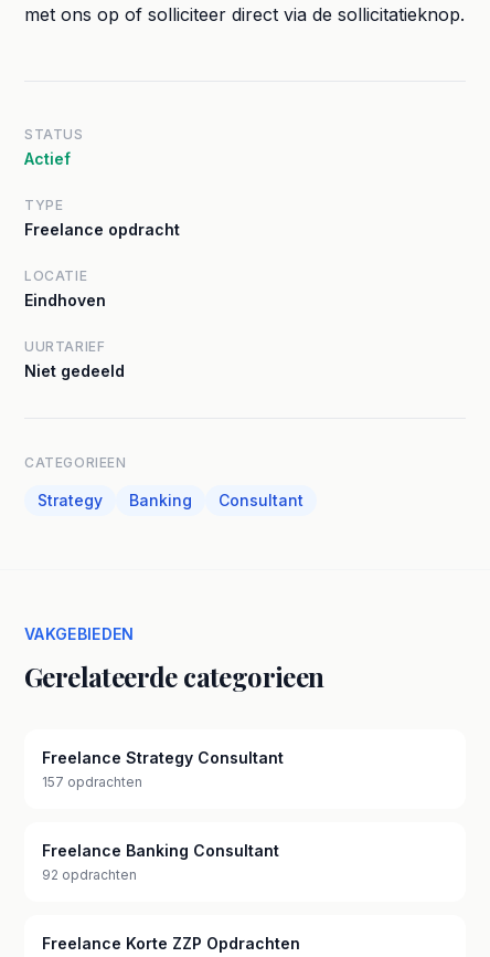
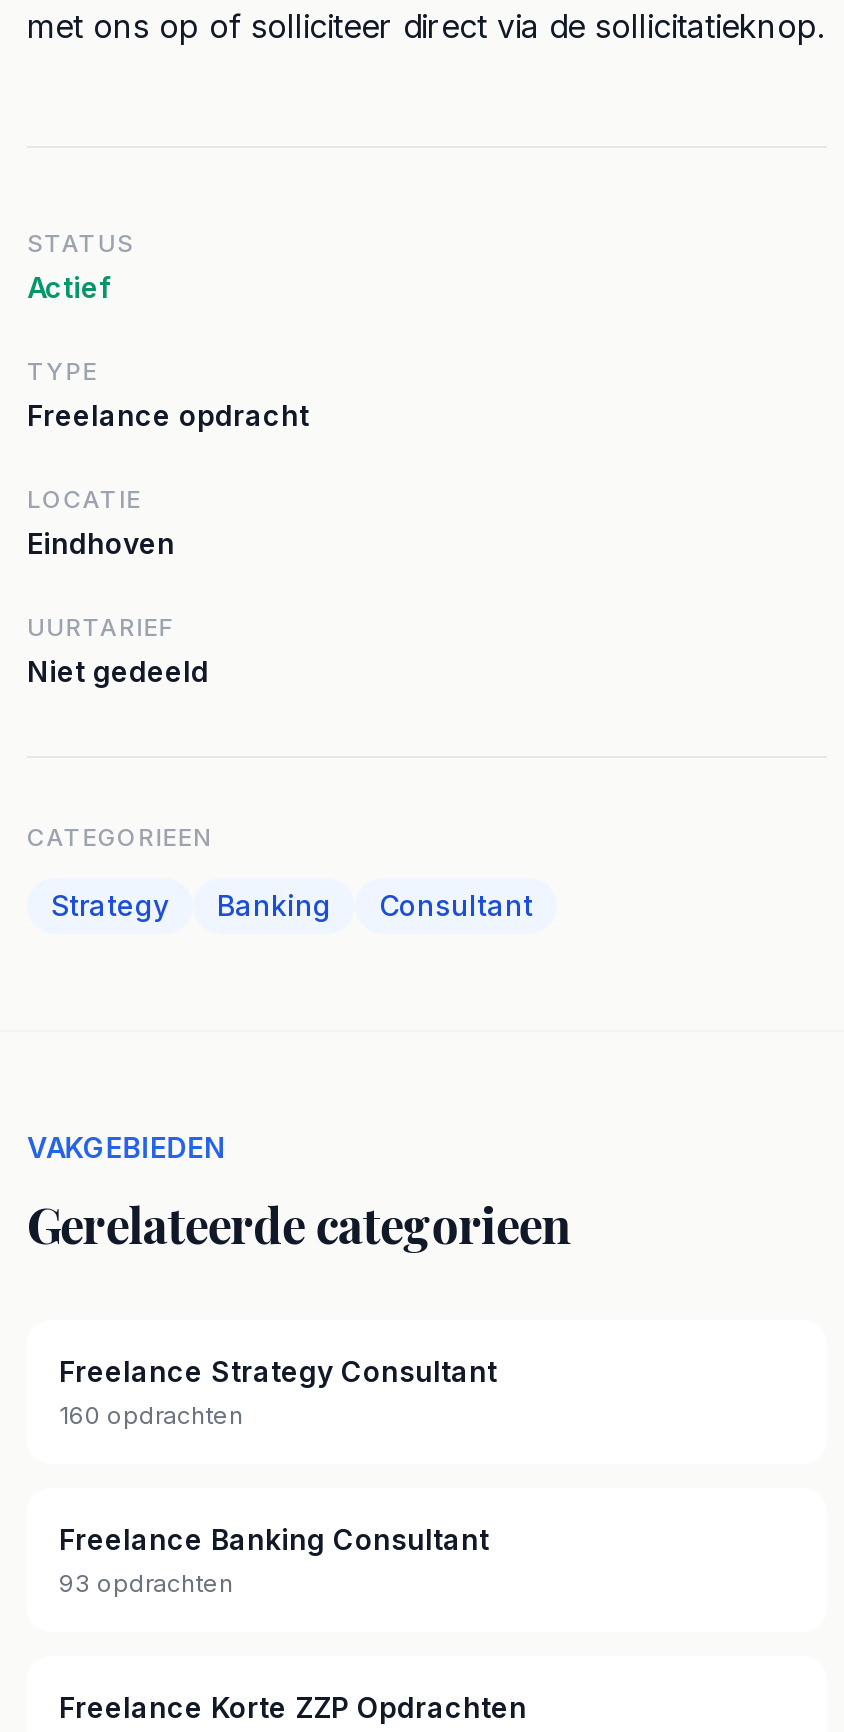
- 157 opdrachten
+ 160 opdrachten

- 92 opdrachten
+ 93 opdrachten
